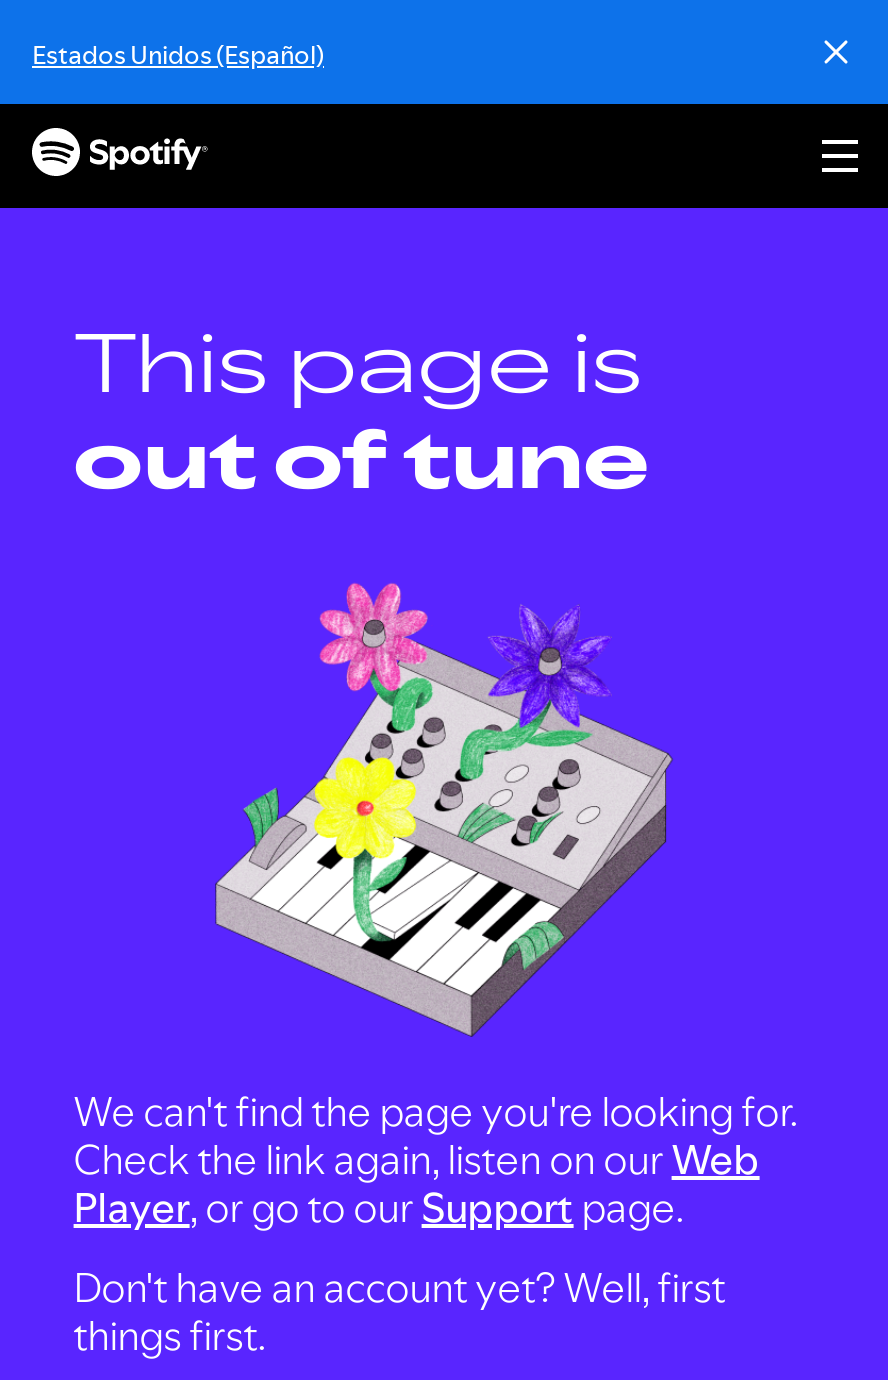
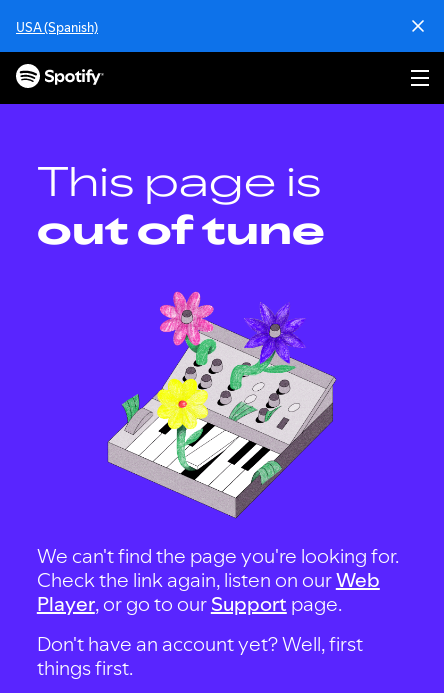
- Estados Unidos (Español)
+ USA (Spanish)
